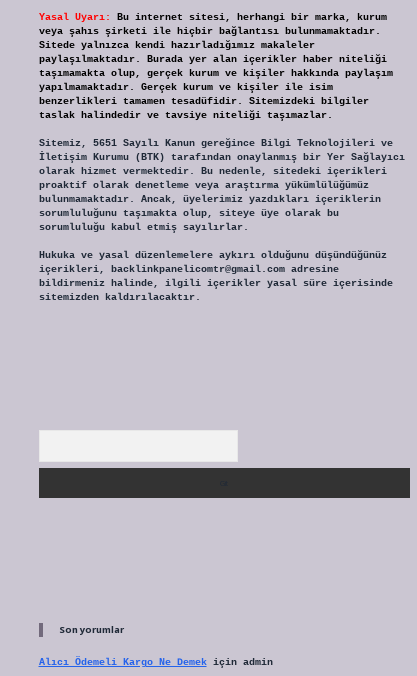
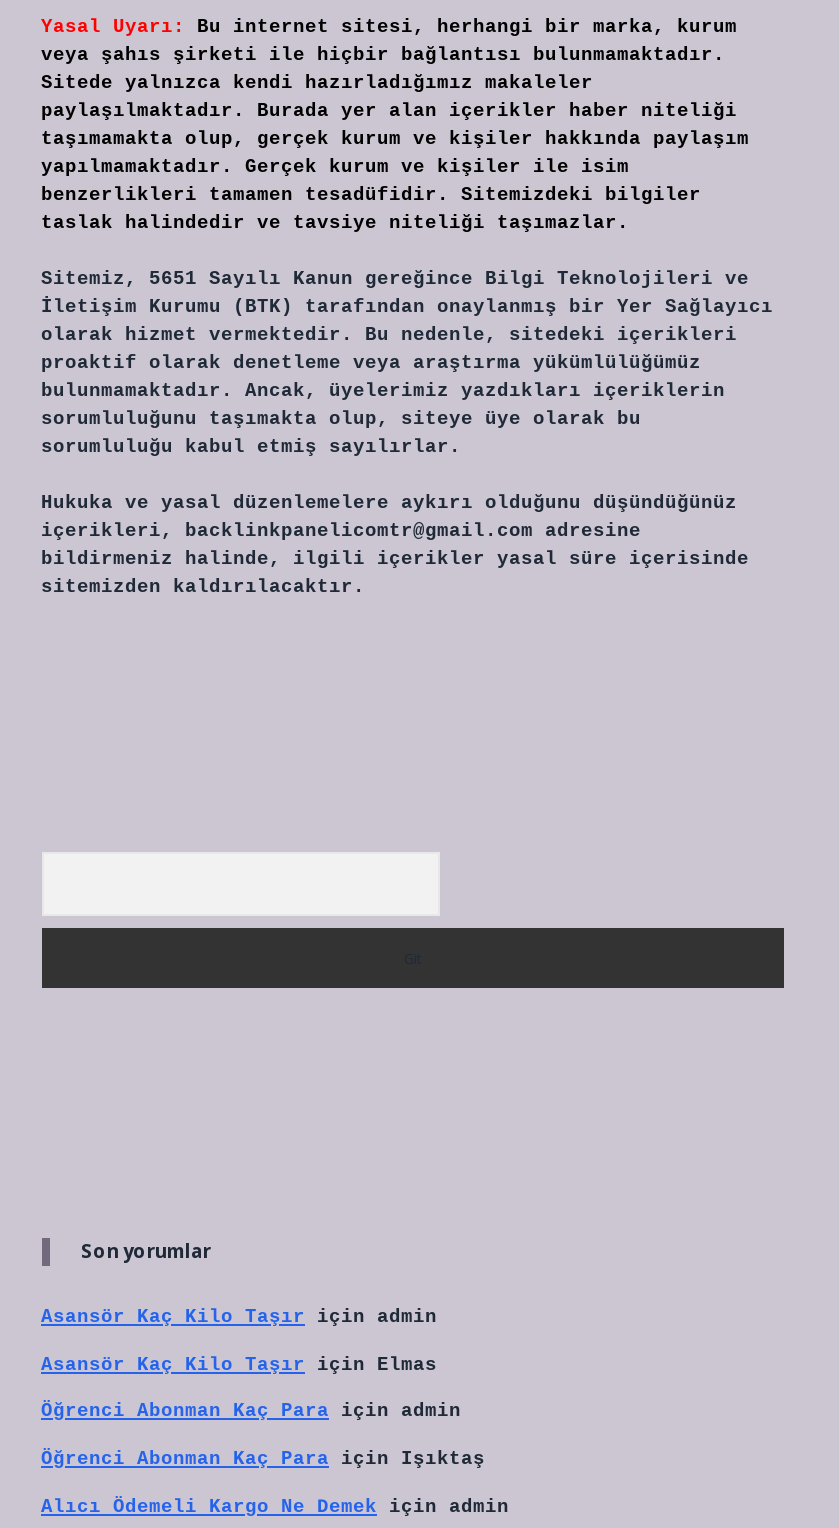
+ Asansör Kaç Kilo Taşır için admin
+ Asansör Kaç Kilo Taşır için Elmas
+ Öğrenci Abonman Kaç Para için admin
+ Öğrenci Abonman Kaç Para için Işıktaş
